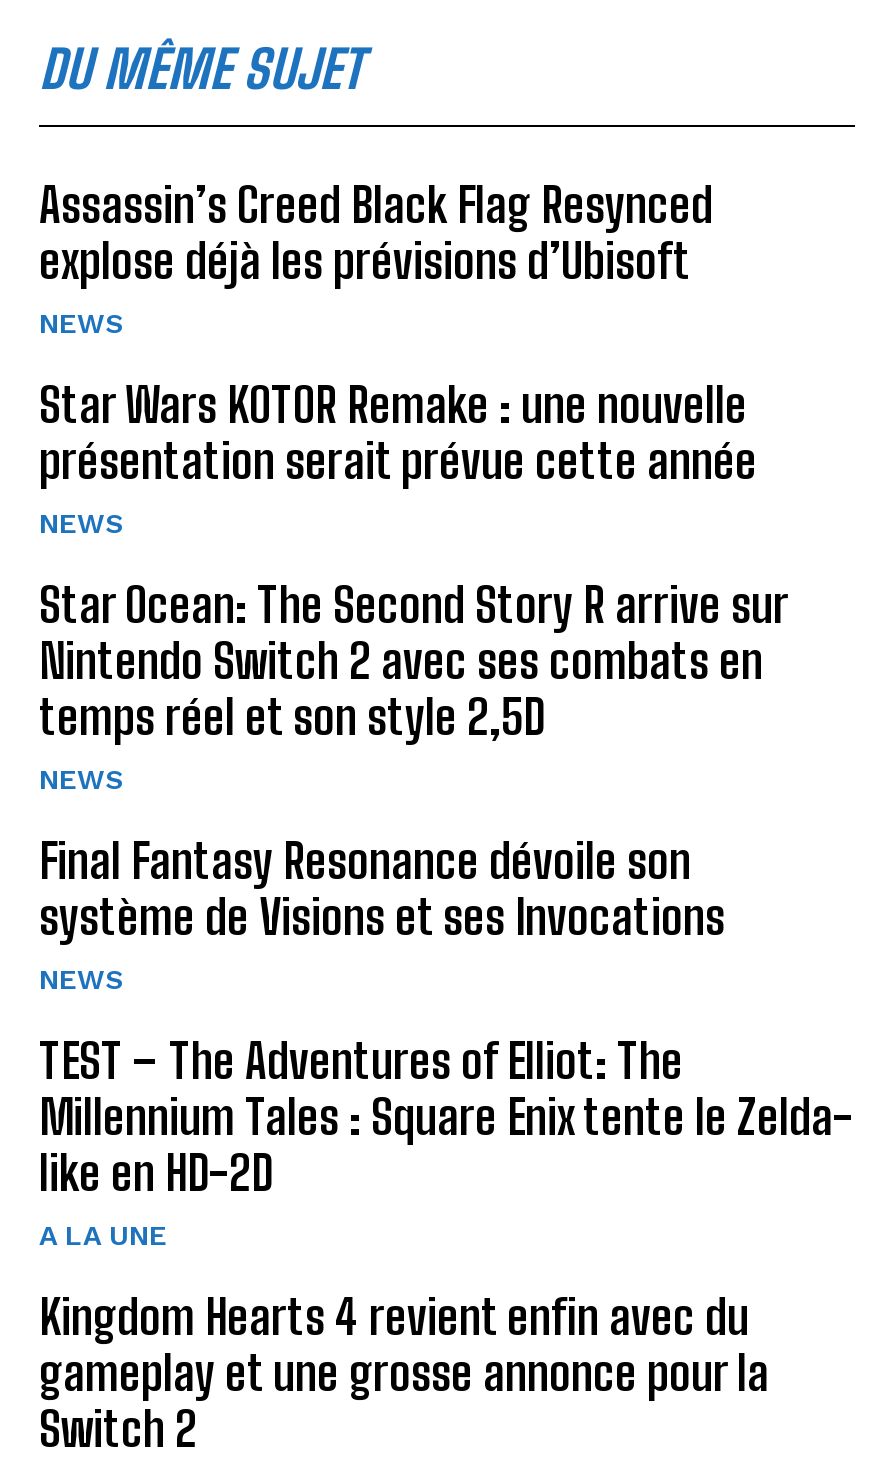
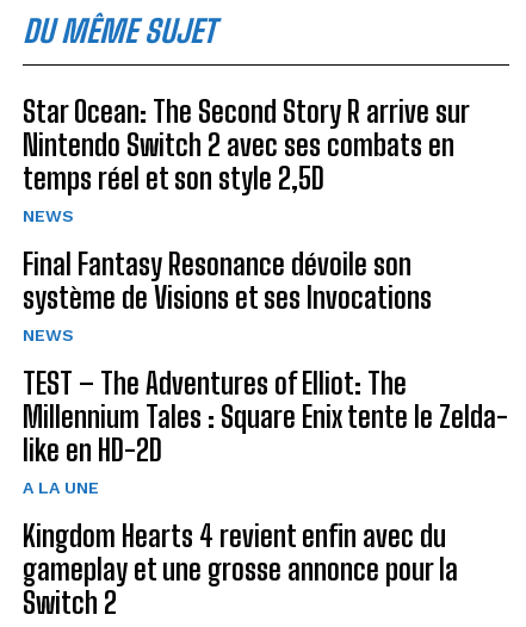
- Assassin’s Creed Black Flag Resynced
- explose déjà les prévisions d’Ubisoft
- NEWS
- Star Wars KOTOR Remake : une nouvelle
- présentation serait prévue cette année
- NEWS
